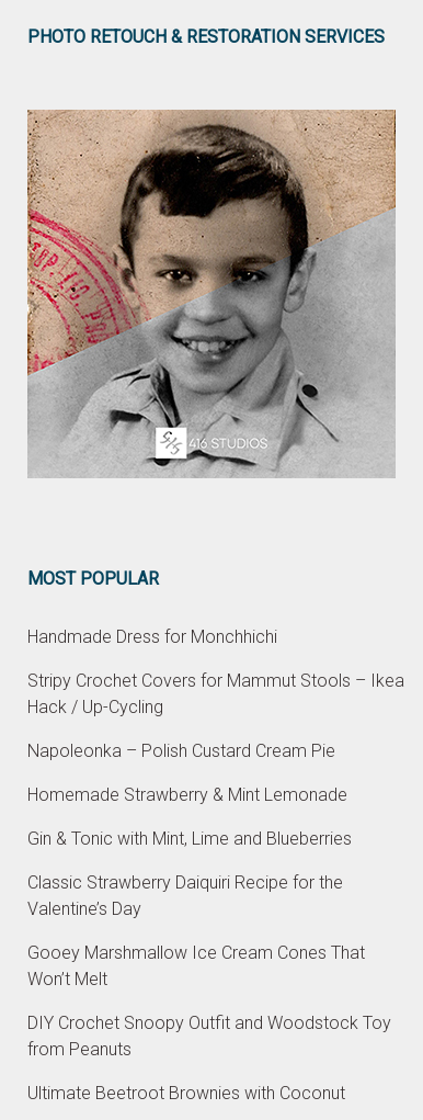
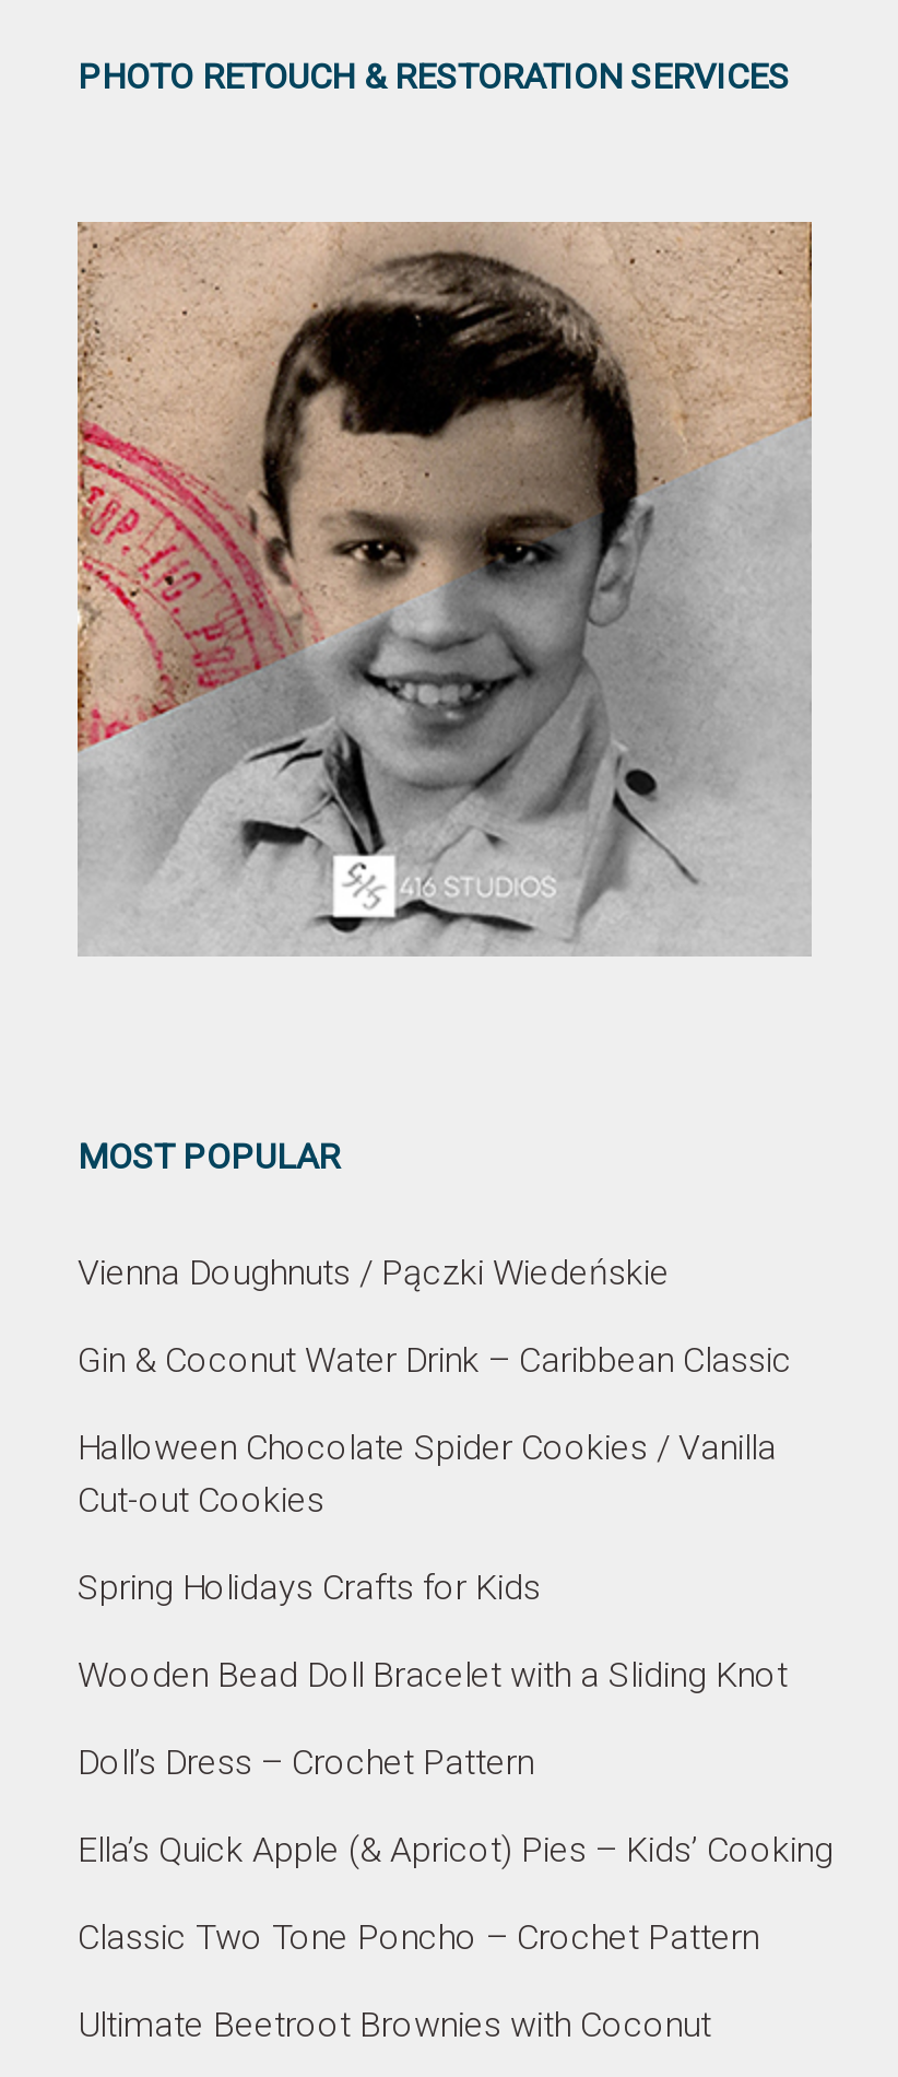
- Handmade Dress for Monchhichi
+ Vienna Doughnuts / Pączki Wiedeńskie

- Stripy Crochet Covers for Mammut Stools – Ikea
- Hack / Up-Cycling
+ Gin & Coconut Water Drink – Caribbean Classic

- Napoleonka – Polish Custard Cream Pie
+ Halloween Chocolate Spider Cookies / Vanilla
+ Cut-out Cookies

- Homemade Strawberry & Mint Lemonade
+ Spring Holidays Crafts for Kids

- Gin & Tonic with Mint, Lime and Blueberries
+ Wooden Bead Doll Bracelet with a Sliding Knot

- Classic Strawberry Daiquiri Recipe for the
- Valentine’s Day
+ Doll’s Dress – Crochet Pattern

- Gooey Marshmallow Ice Cream Cones That
- Won’t Melt
+ Ella’s Quick Apple (& Apricot) Pies – Kids’ Cooking

- DIY Crochet Snoopy Outfit and Woodstock Toy
- from Peanuts
+ Classic Two Tone Poncho – Crochet Pattern
